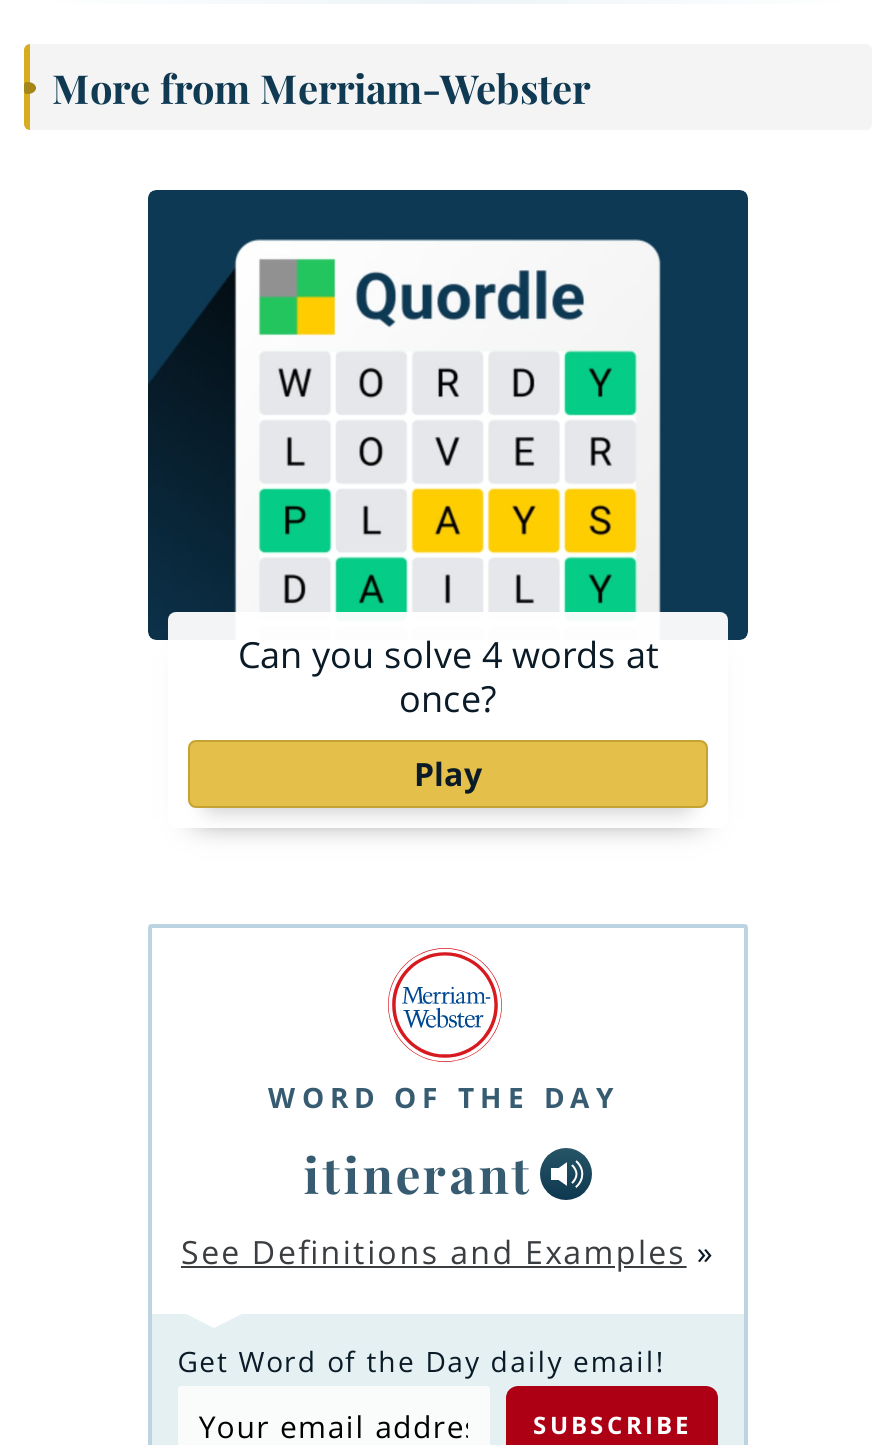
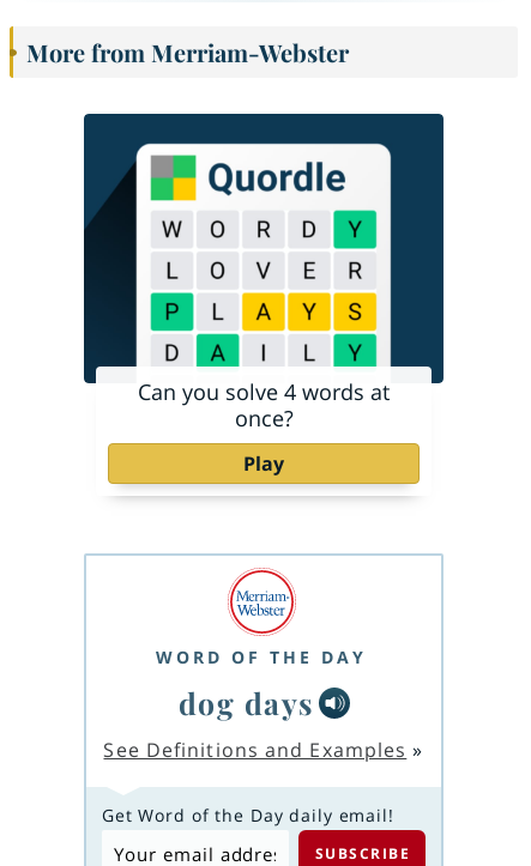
- itinerant
+ dog days
